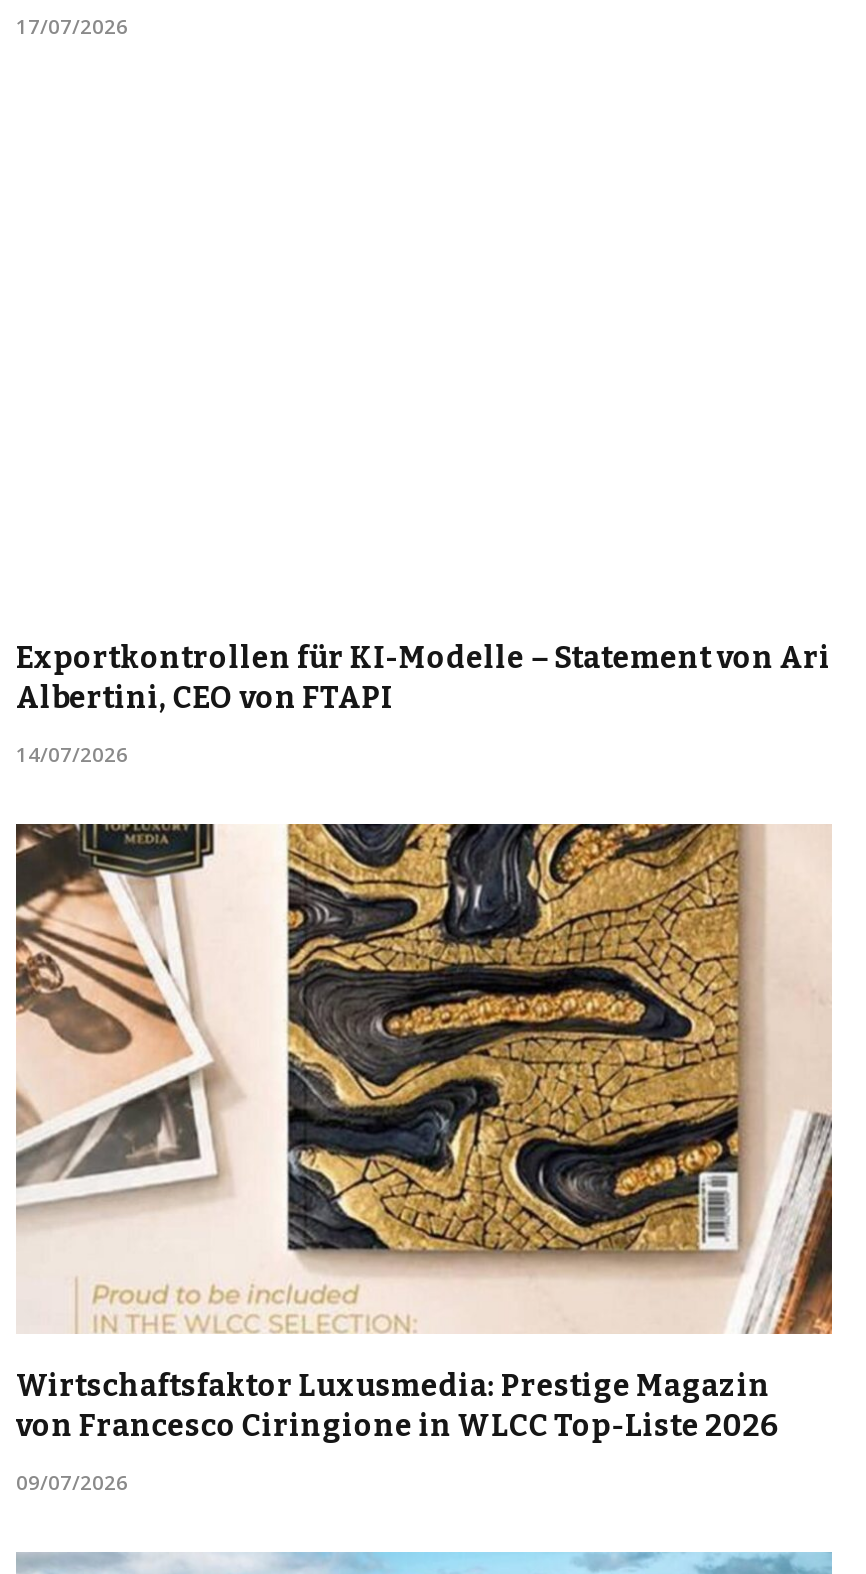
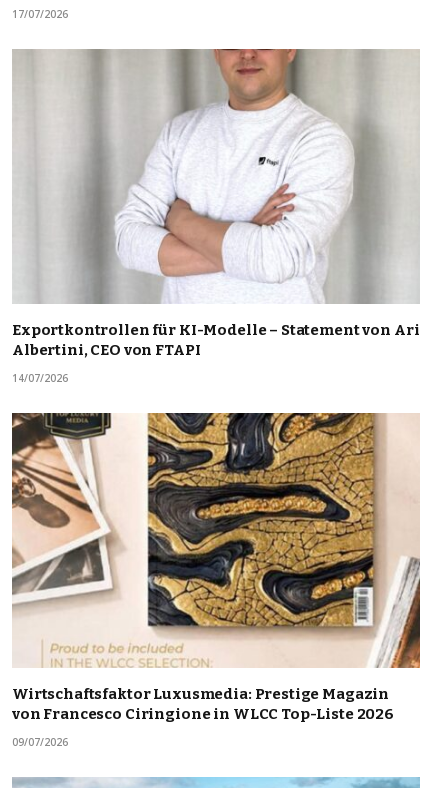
+ [image]
